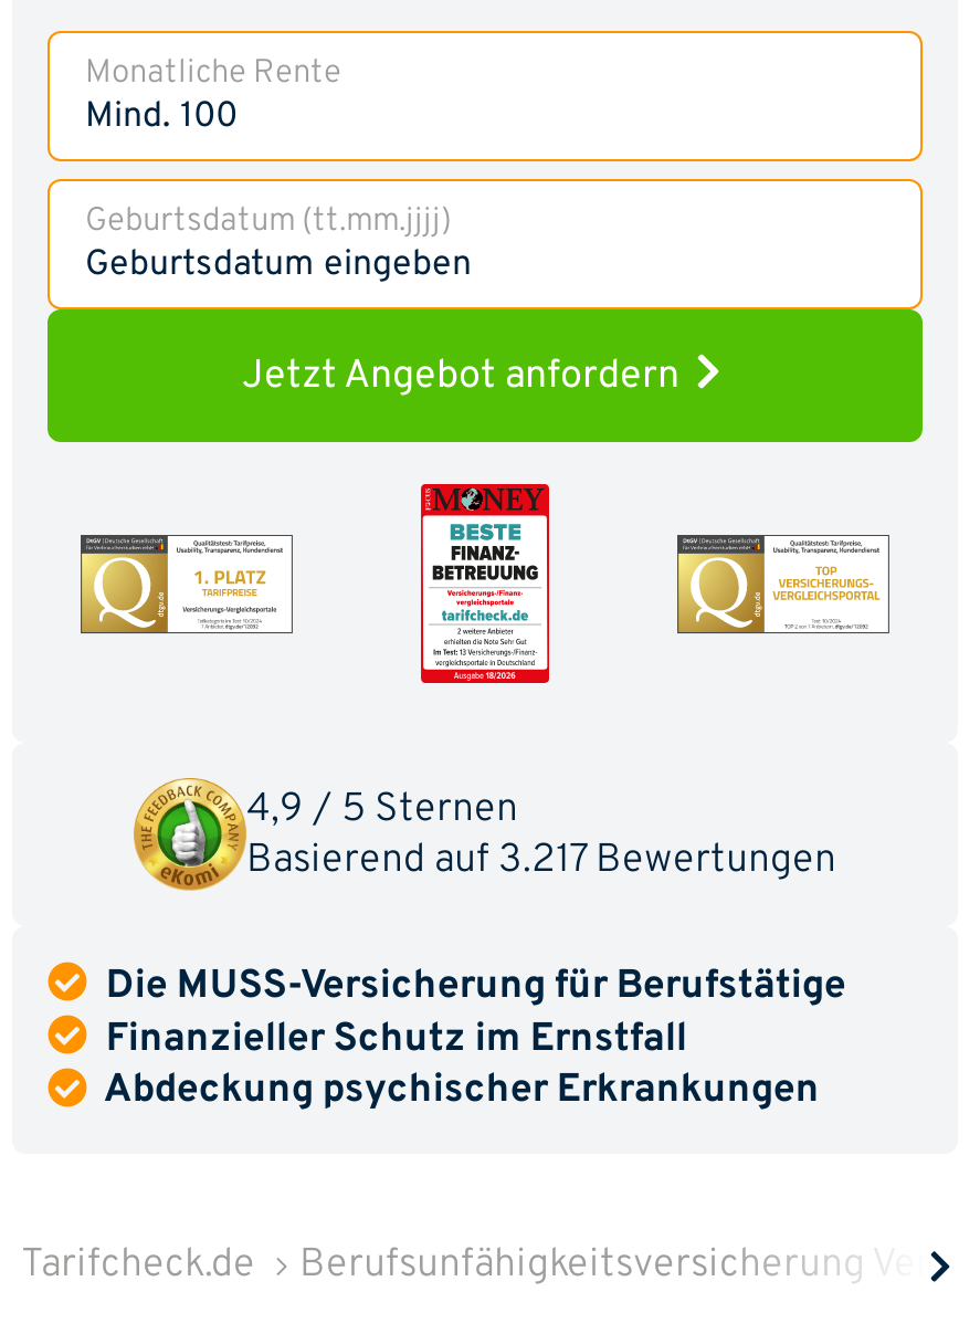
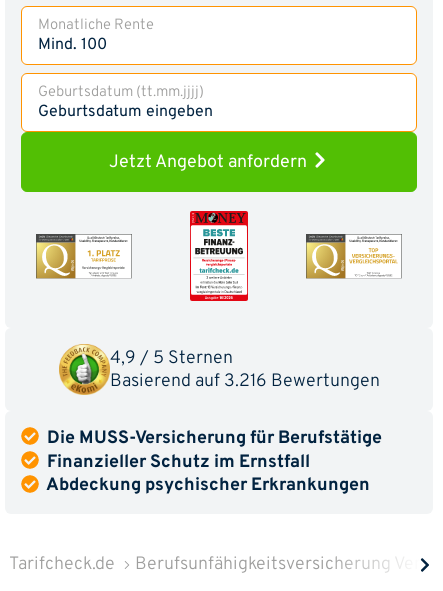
- Basierend auf 3.217 Bewertungen
+ Basierend auf 3.216 Bewertungen
